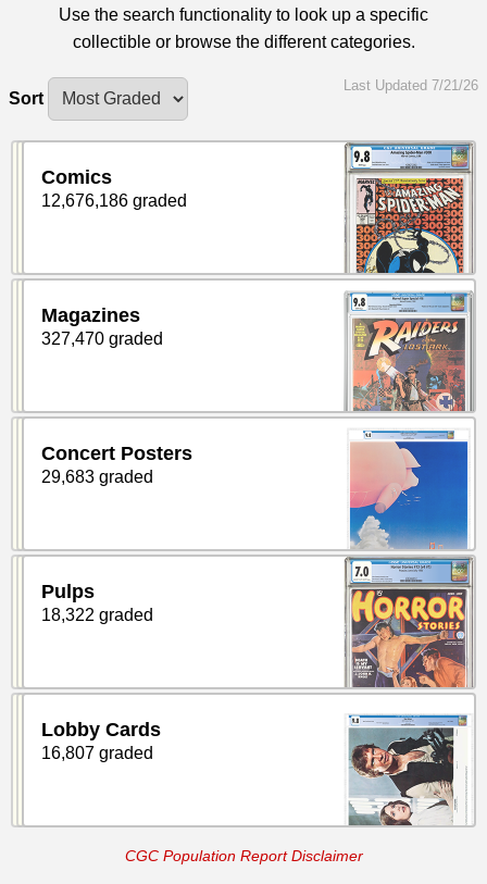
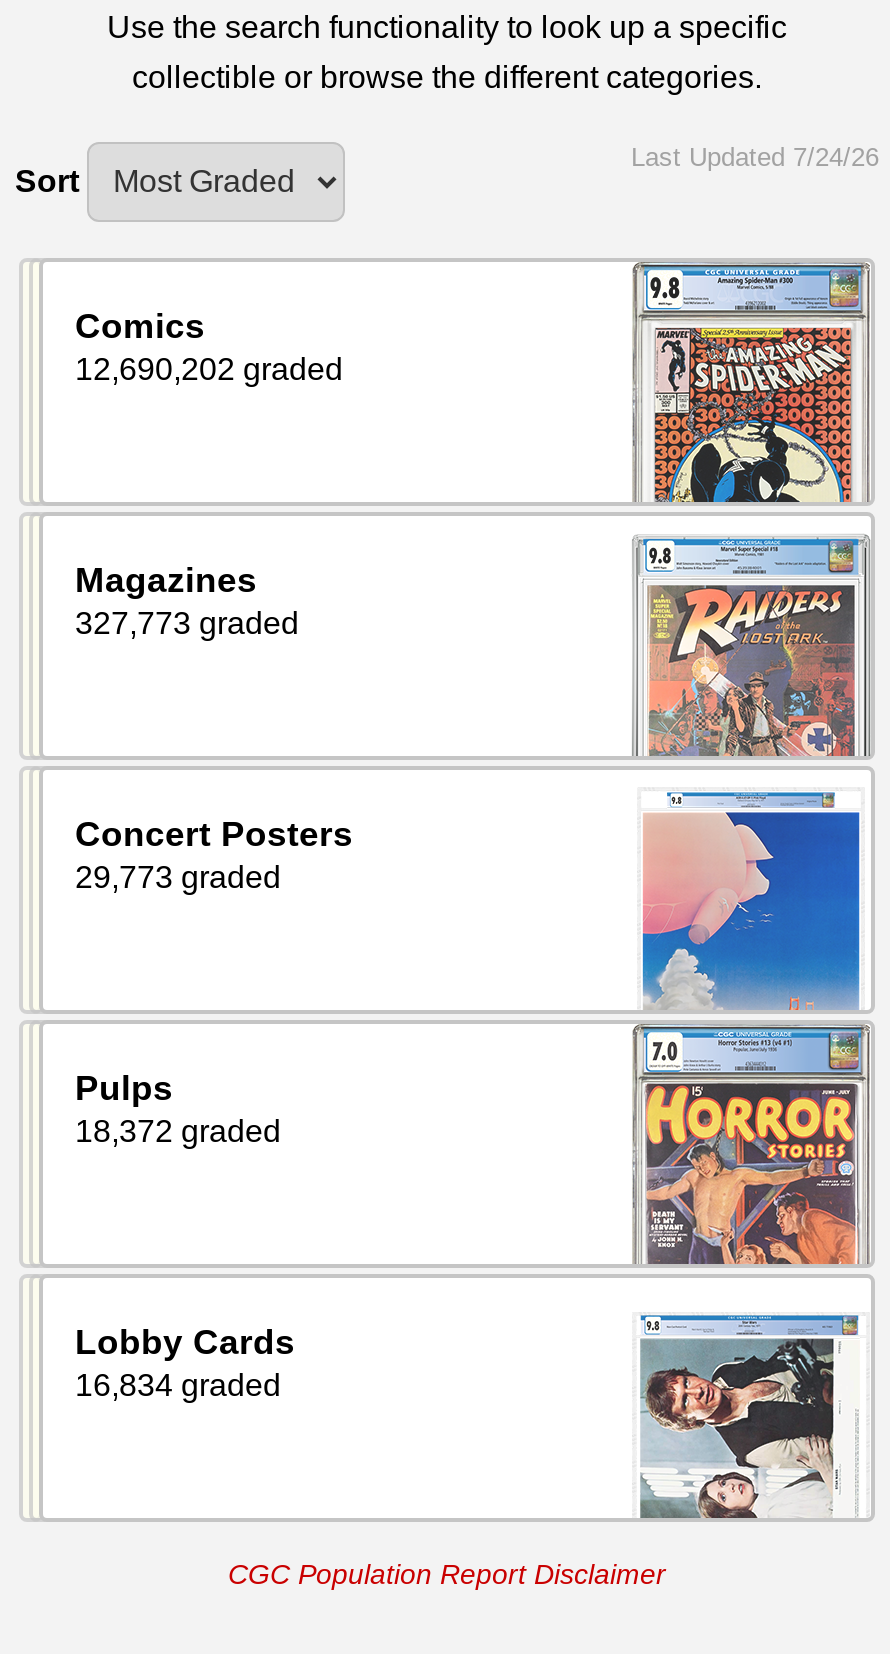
- Last Updated 7/21/26
+ Last Updated 7/24/26

- 12,676,186 graded
+ 12,690,202 graded

- 327,470 graded
+ 327,773 graded

- 29,683 graded
+ 29,773 graded

- 18,322 graded
+ 18,372 graded

- 16,807 graded
+ 16,834 graded
